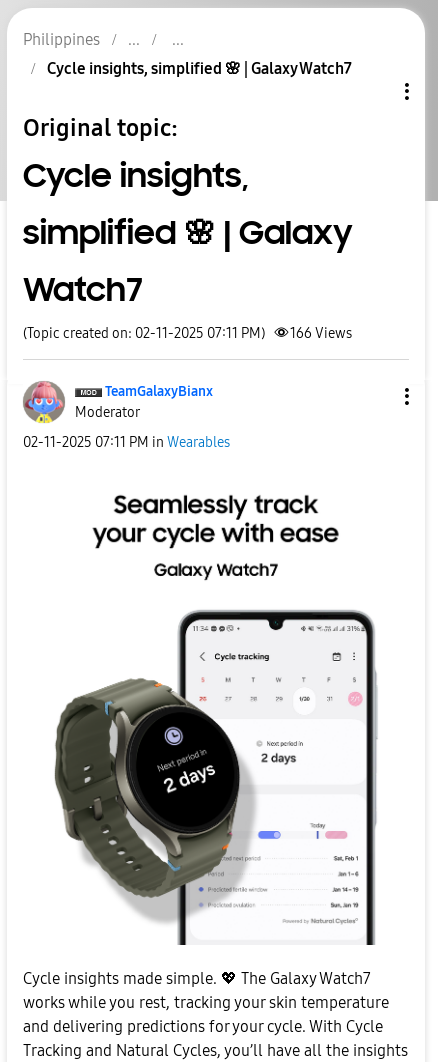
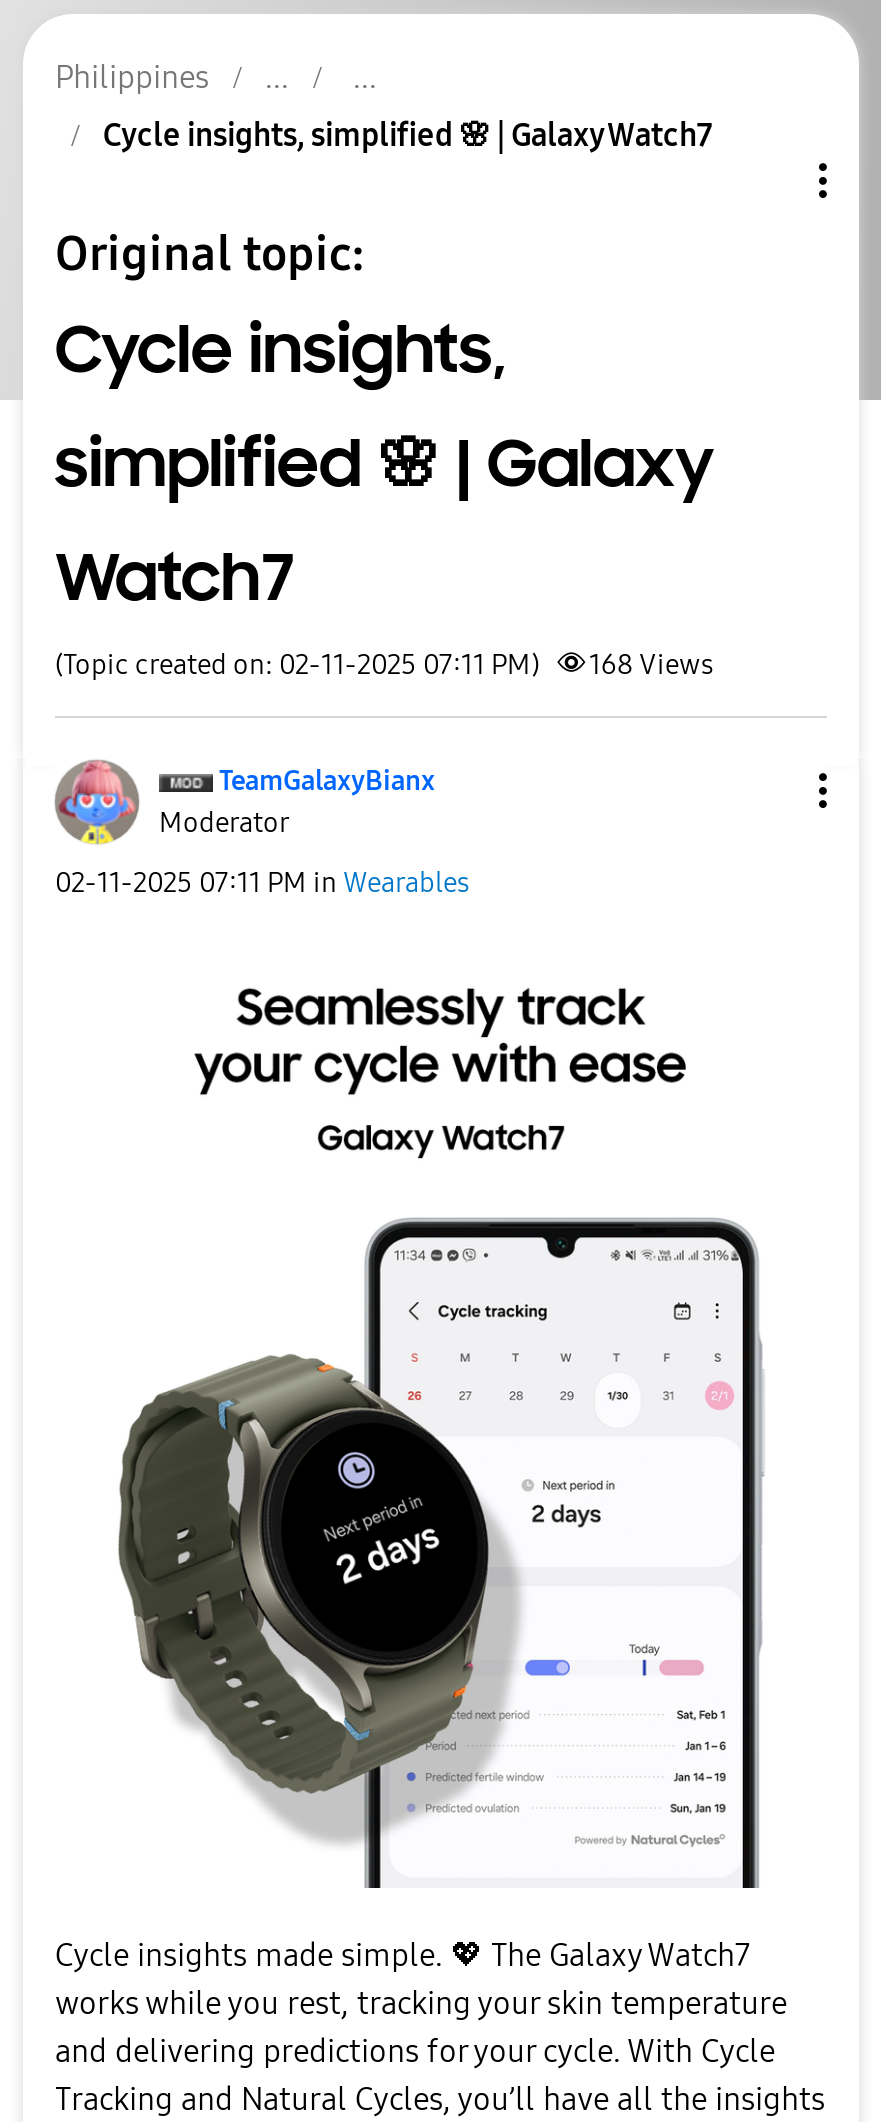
- (Topic created on: 02-11-2025 07:11 PM) 166 Views
+ (Topic created on: 02-11-2025 07:11 PM) 168 Views
